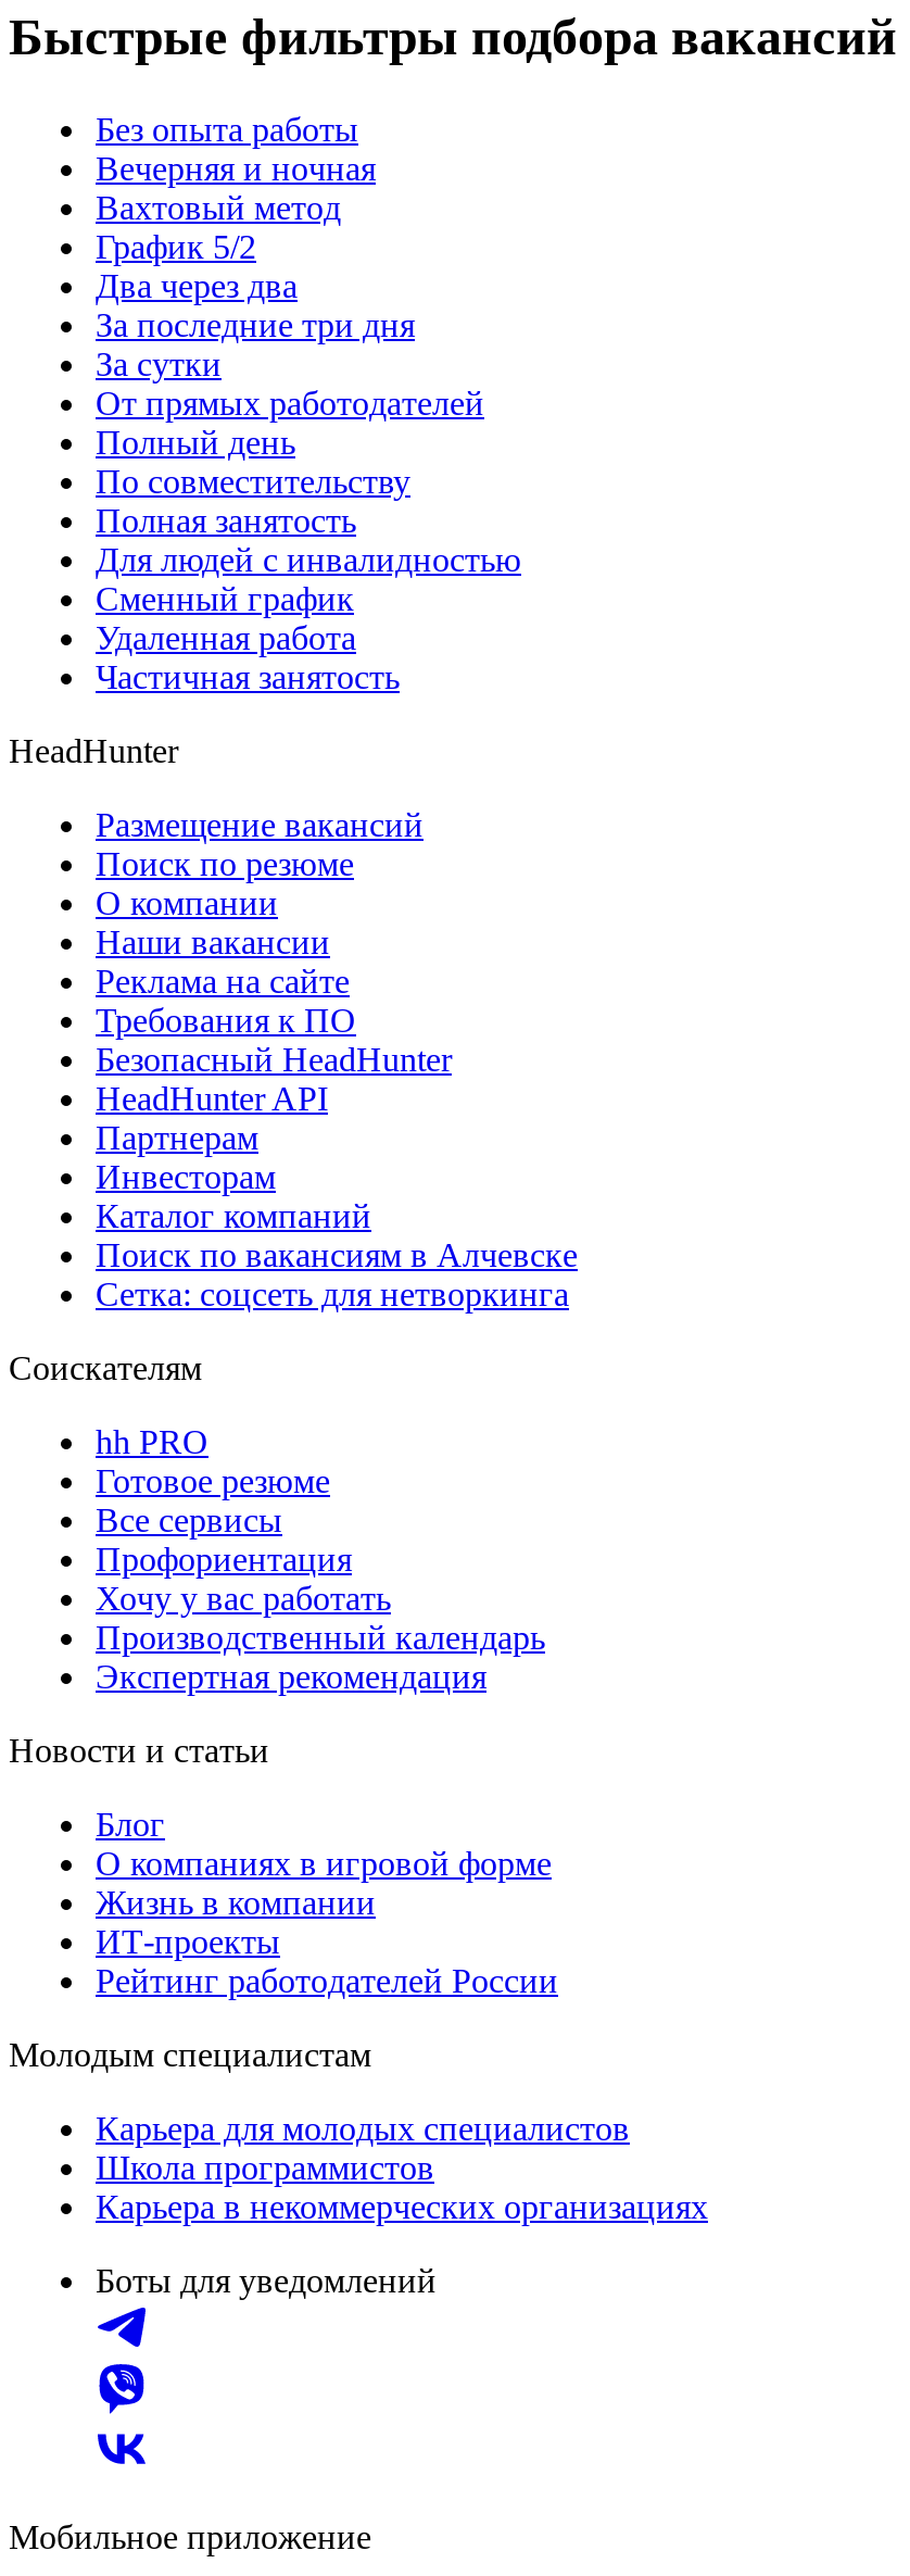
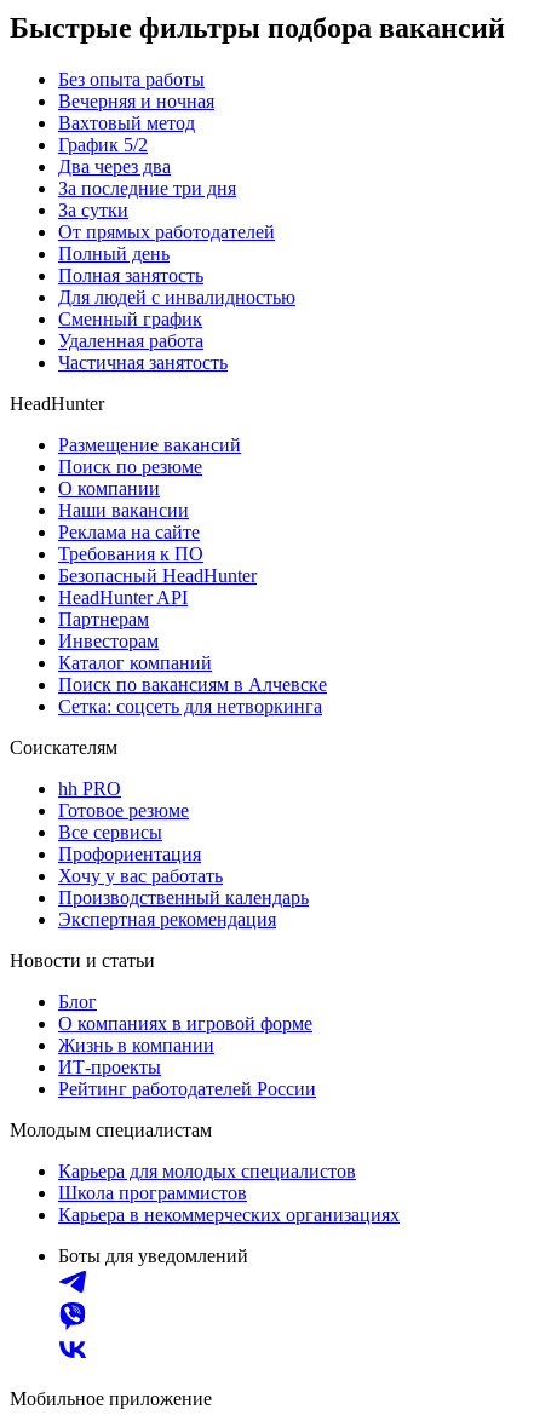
- По совместительству
